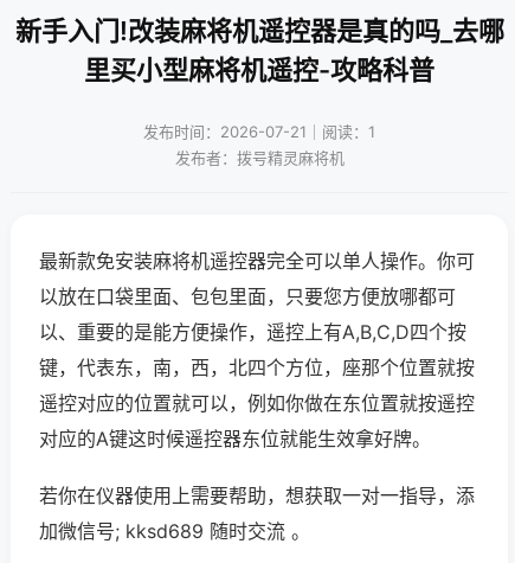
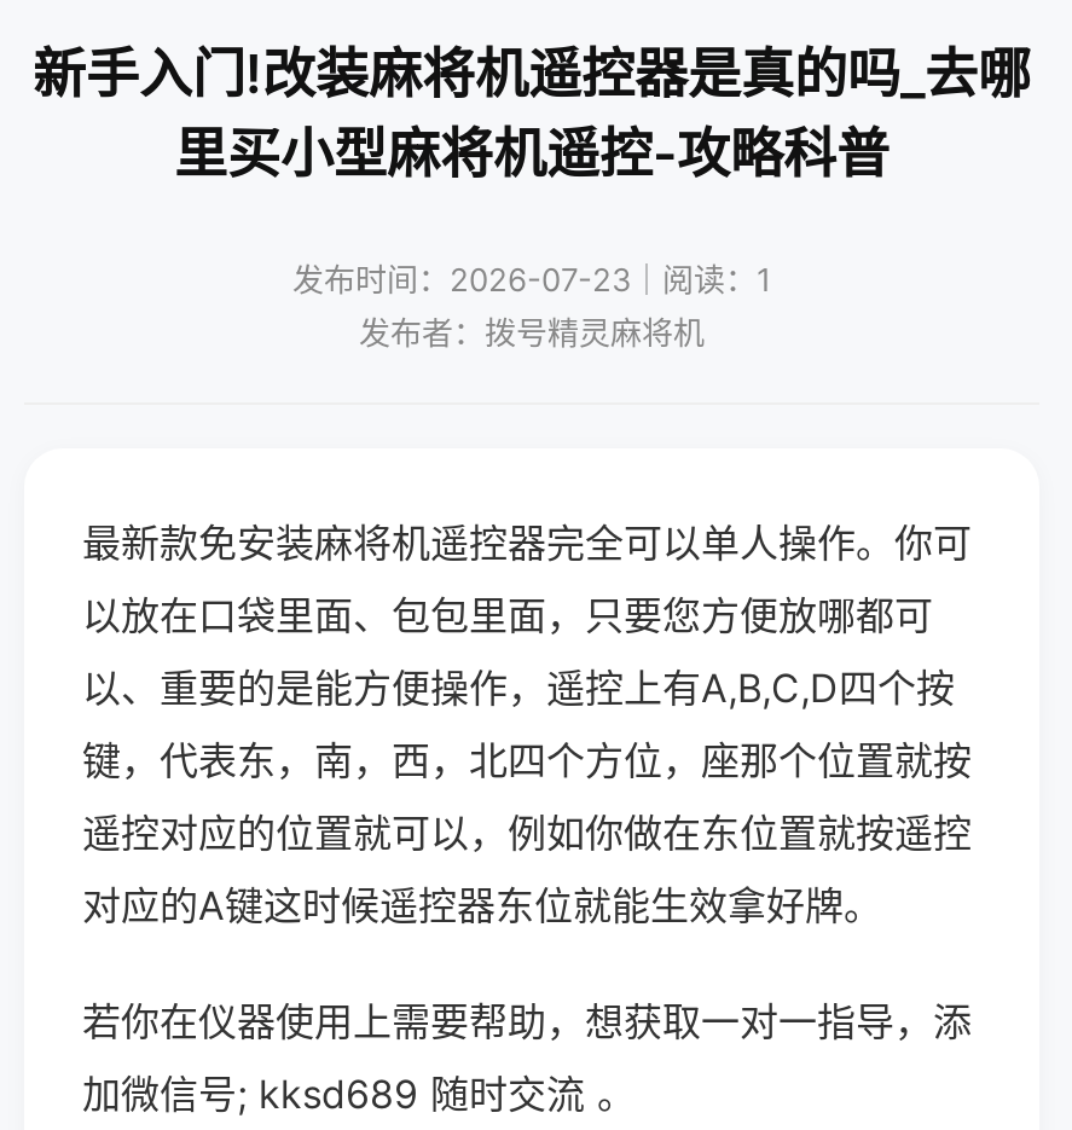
- 发布时间：2026-07-21｜阅读：1
+ 发布时间：2026-07-23｜阅读：1
